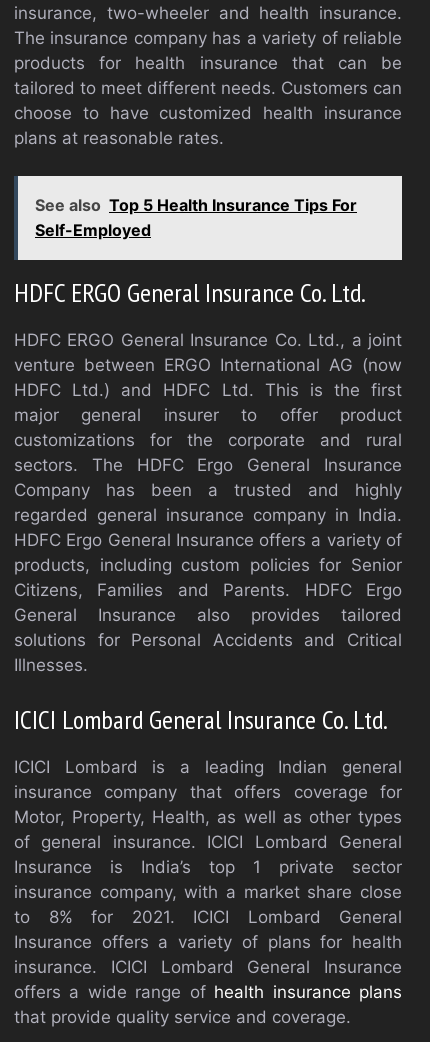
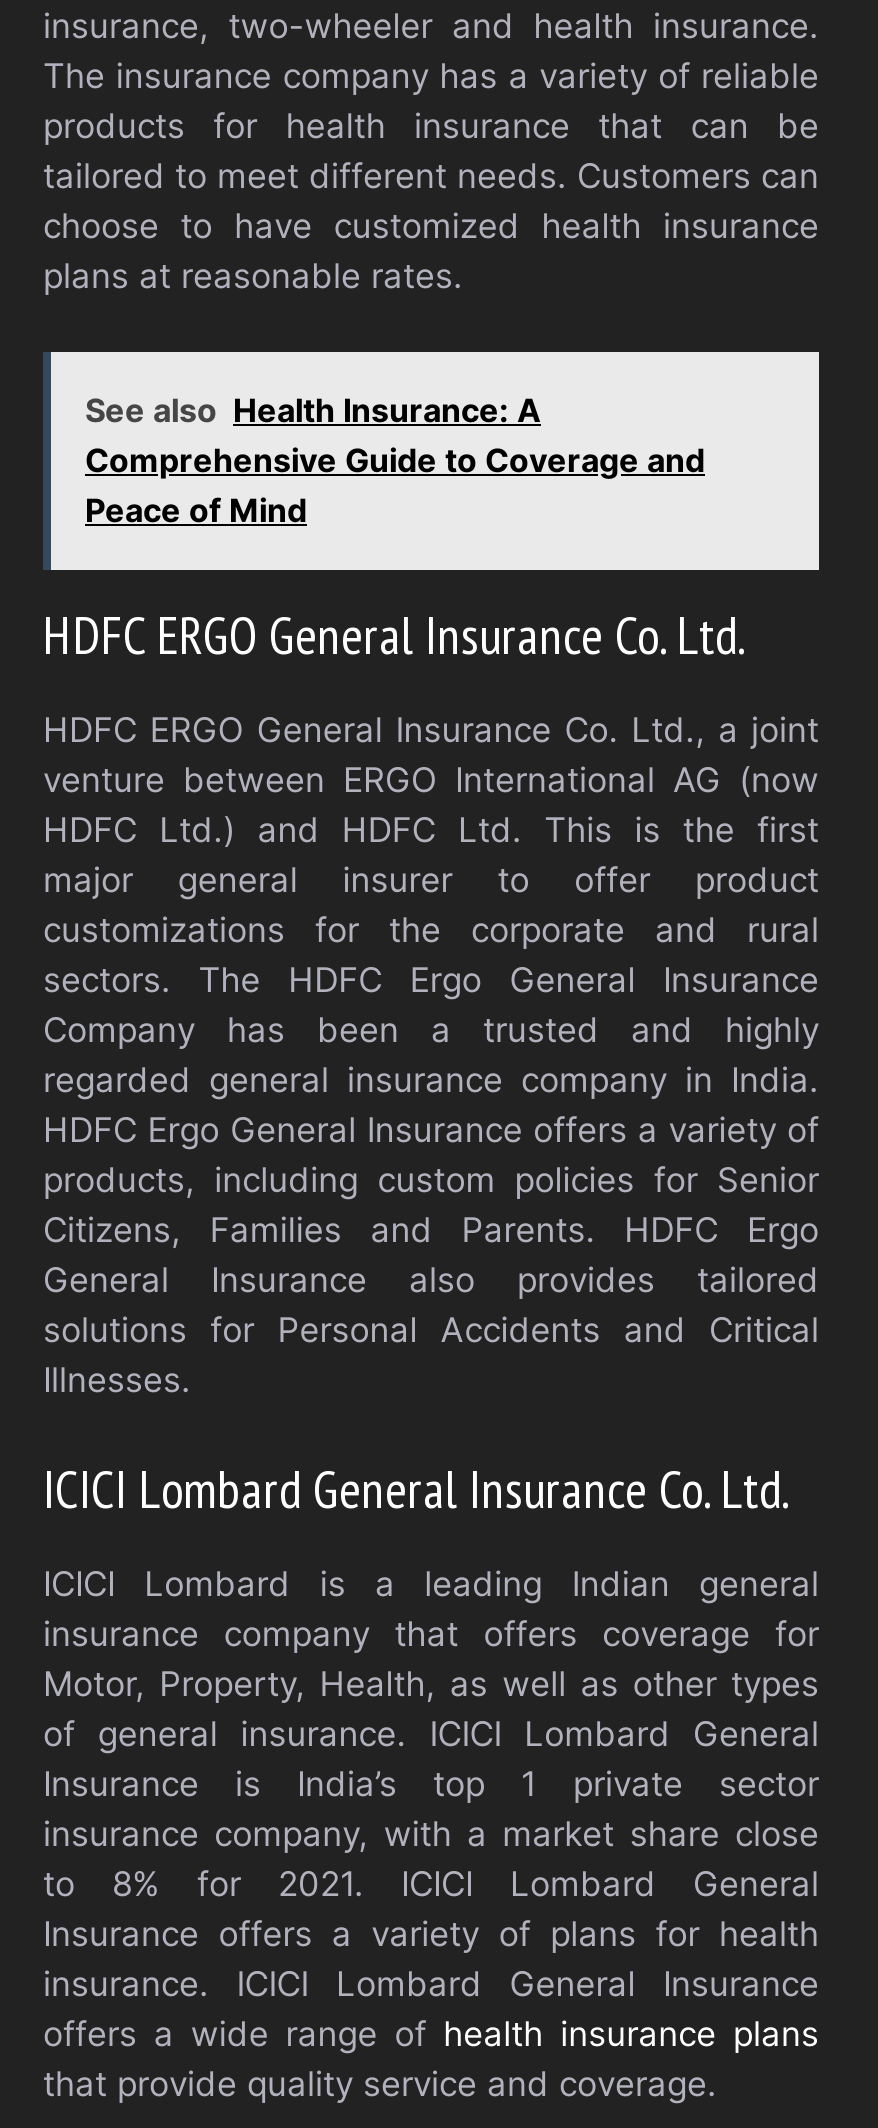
- See also Top 5 Health Insurance Tips For
- Self-Employed
+ See also Health Insurance: A
+ Comprehensive Guide to Coverage and
+ Peace of Mind
